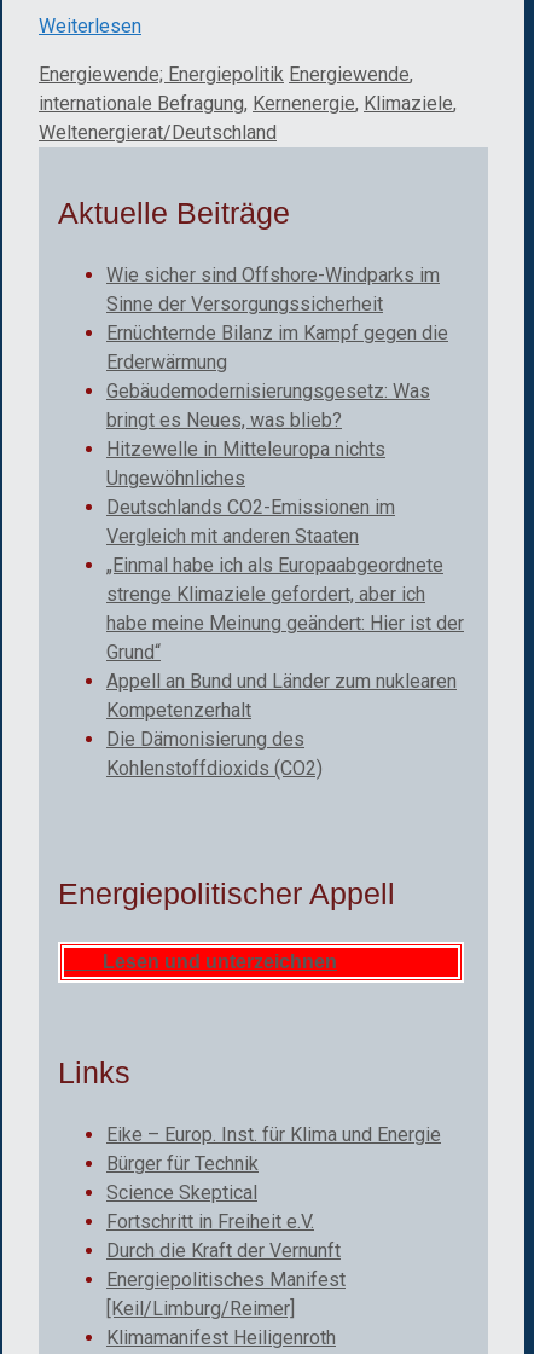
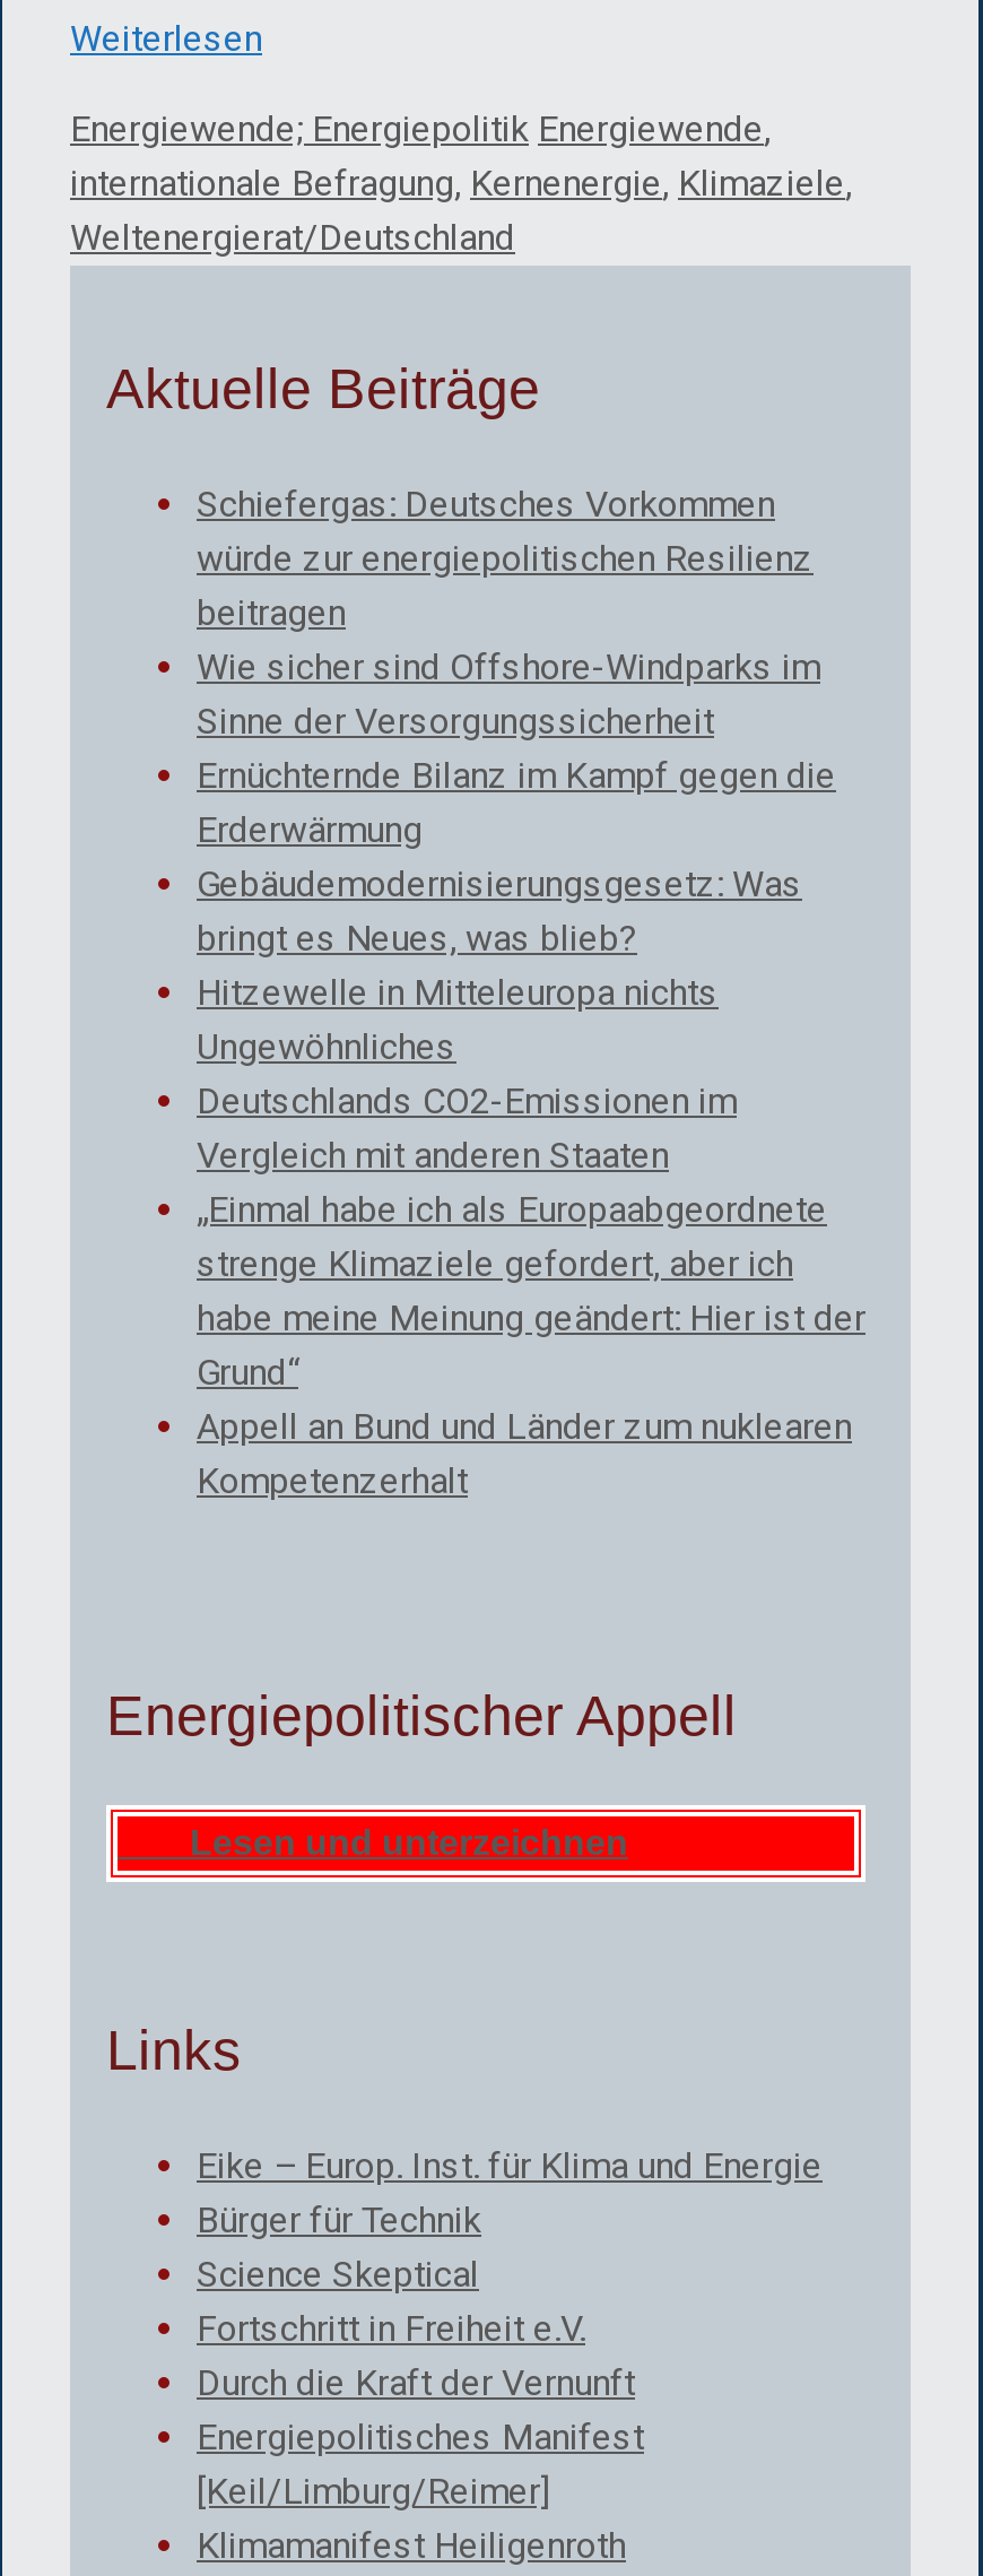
+ Schiefergas: Deutsches Vorkommen
+ würde zur energiepolitischen Resilienz
+ beitragen

moved down: Wie sicher sind Offshore-Windparks im | Sinne der Versorgungssicherheit | Ernüchternde Bilanz im Kampf gegen die | ... | Appell an Bund und Länder zum nuklearen | Kompetenzerhalt

- Die Dämonisierung des
- Kohlenstoffdioxids (CO2)
